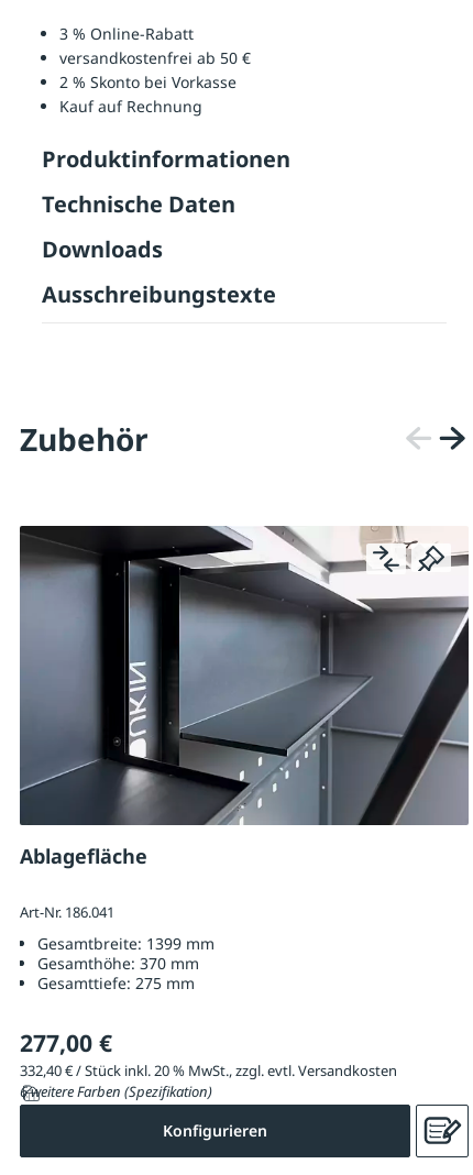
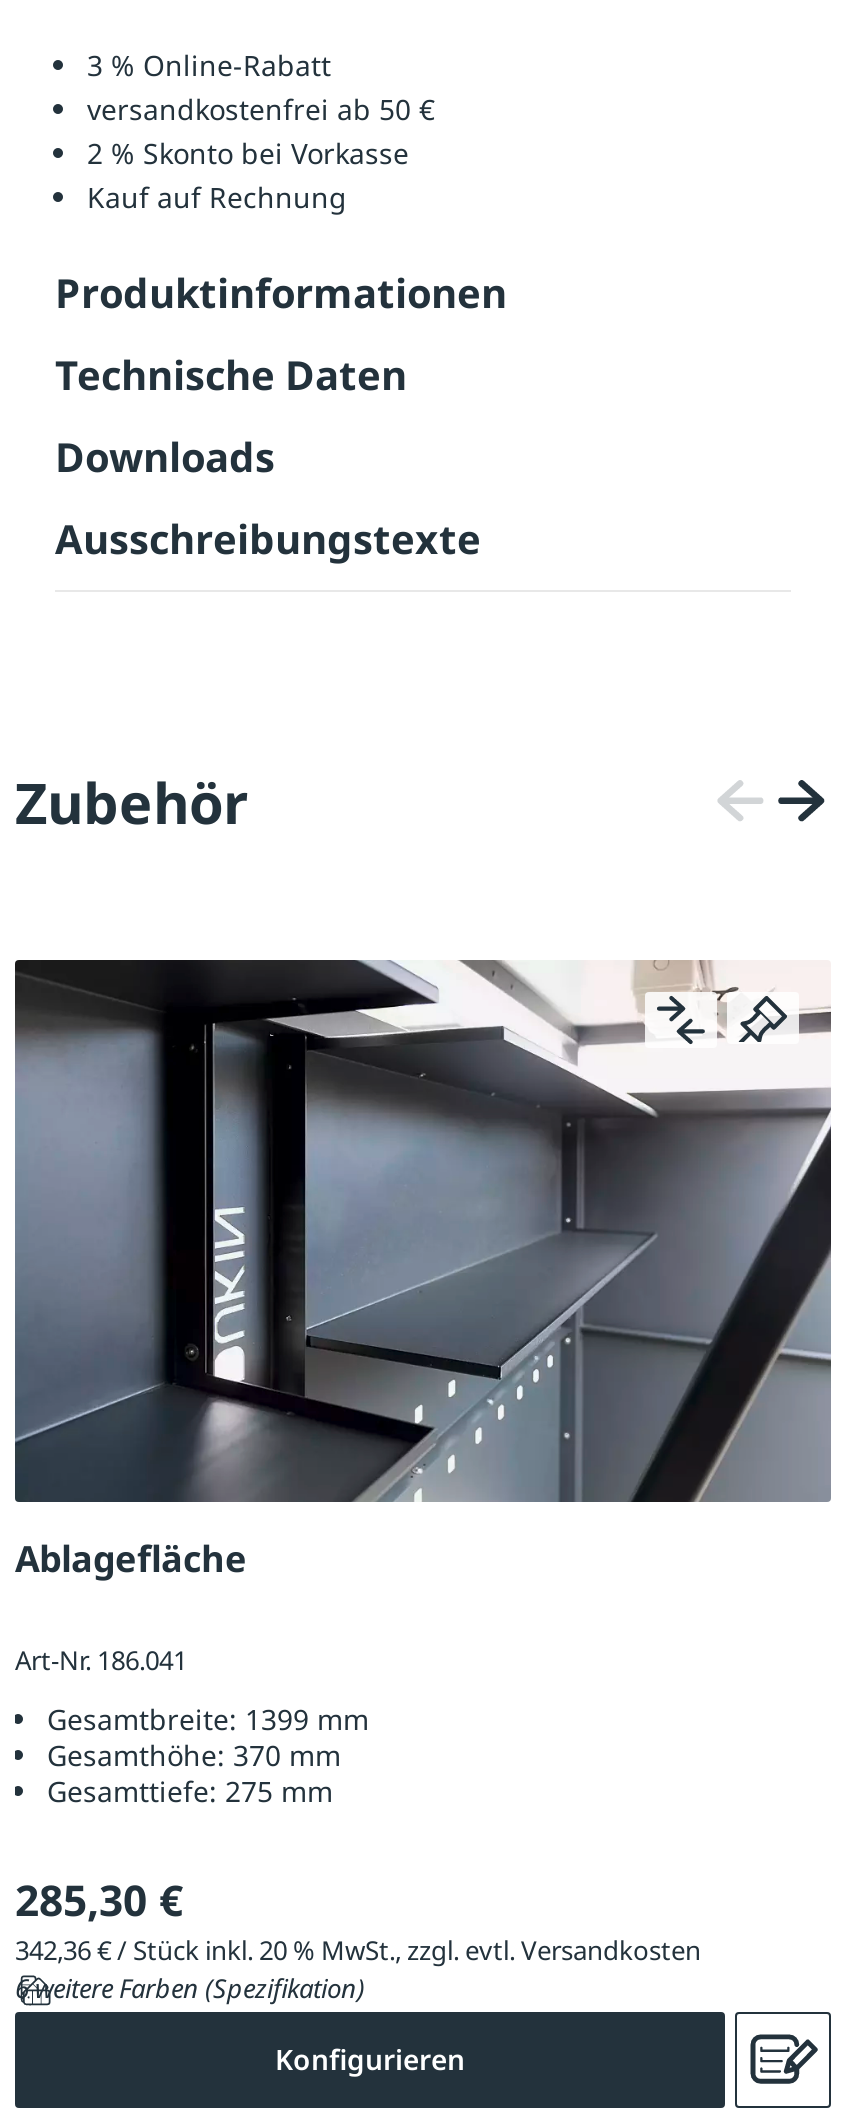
- 277,00 €
+ 285,30 €

- 332,40 € / Stück inkl. 20 % MwSt., zzgl. evtl. Versandkosten
+ 342,36 € / Stück inkl. 20 % MwSt., zzgl. evtl. Versandkosten
